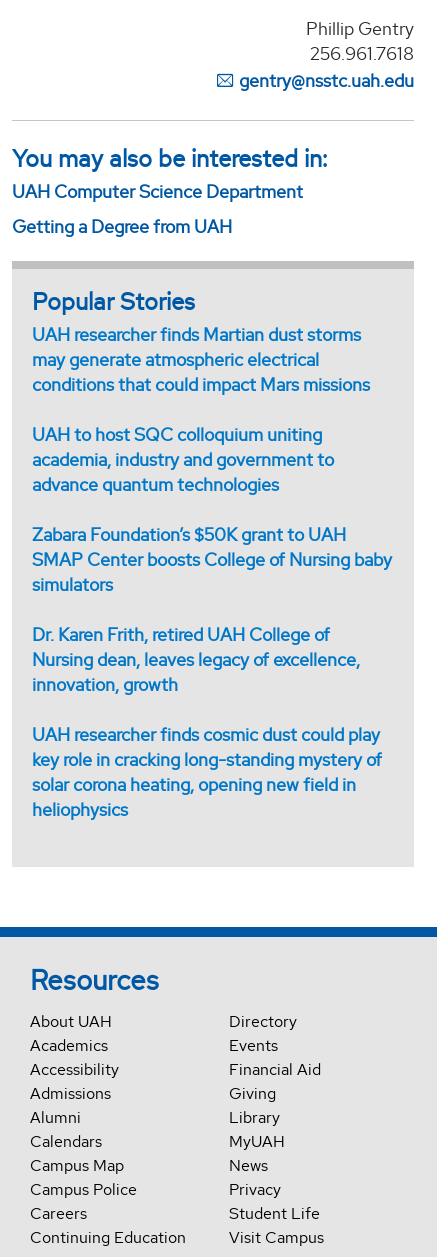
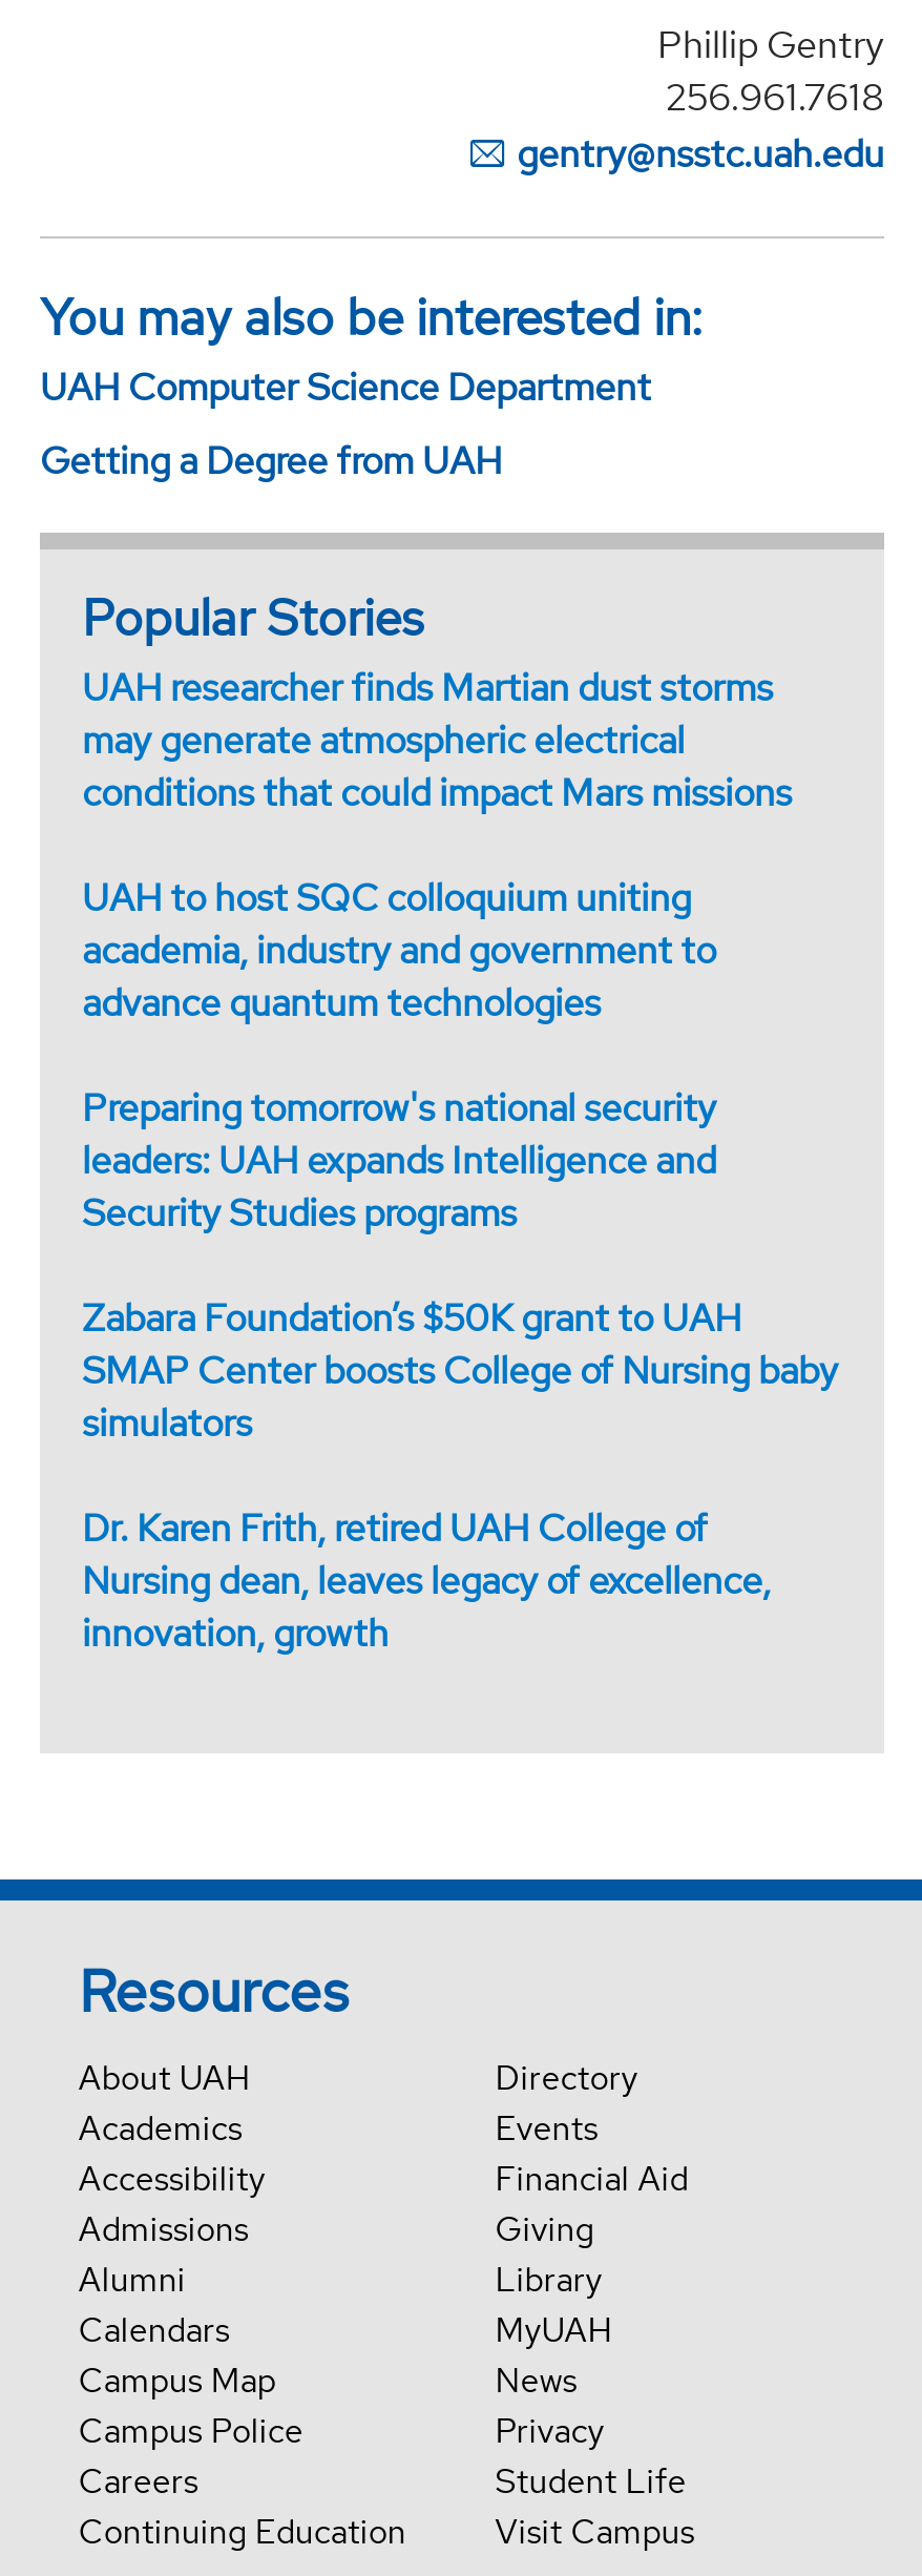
+ Preparing tomorrow's national security
+ leaders: UAH expands Intelligence and
+ Security Studies programs

moved down: Zabara Foundation’s $50K grant to UAH | SMAP Center boosts College of Nursing baby | simulators | Dr. Karen Frith, retired UAH College of | Nursing dean, leaves legacy of excellence, | innovation, growth

- UAH researcher finds cosmic dust could play
- key role in cracking long-standing mystery of
- solar corona heating, opening new field in
- heliophysics
